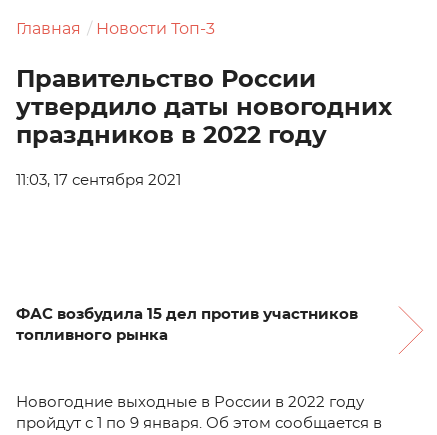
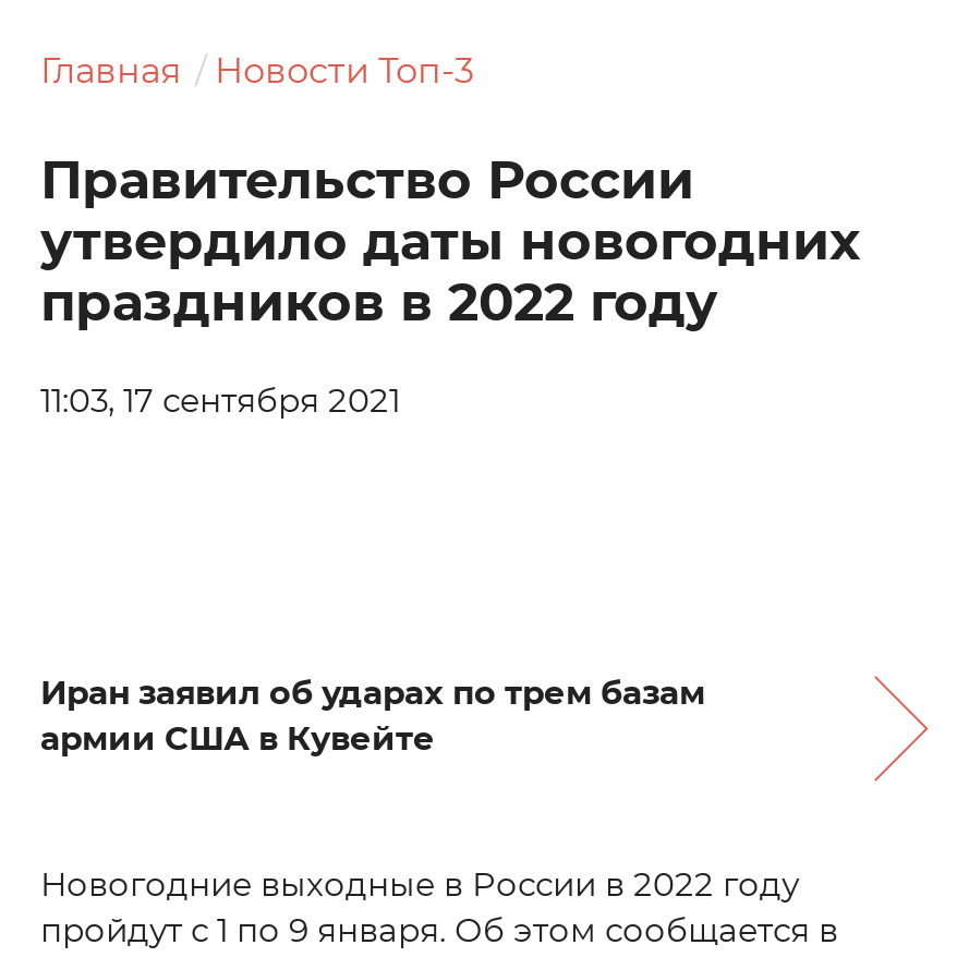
- ФАС возбудила 15 дел против участников
- топливного рынка
+ Иран заявил об ударах по трем базам
+ армии США в Кувейте
